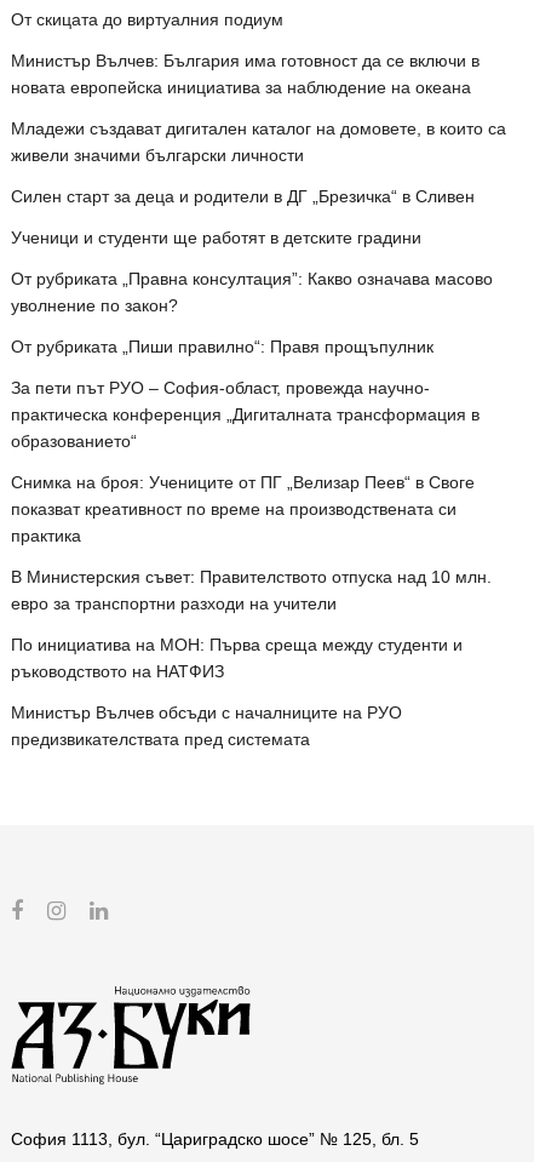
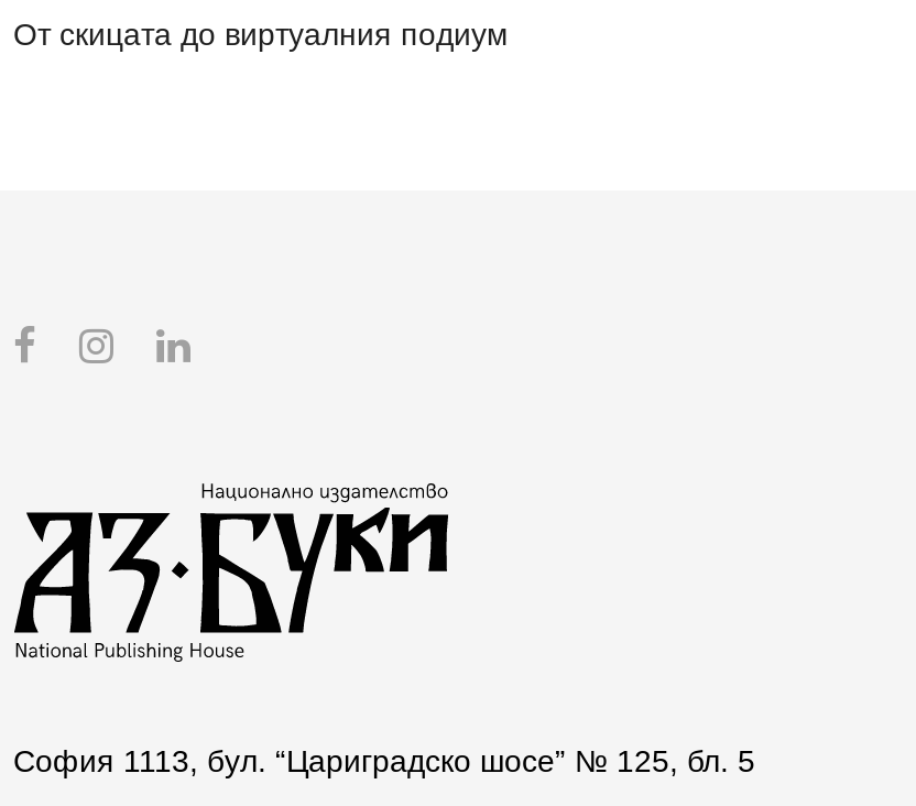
- Министър Вълчев: България има готовност да се включи в
- новата европейска инициатива за наблюдение на океана
- Младежи създават дигитален каталог на домовете, в които са
- живели значими български личности
- Силен старт за деца и родители в ДГ „Брезичка“ в Сливен
- Ученици и студенти ще работят в детските градини
- От рубриката „Правна консултация”: Какво означава масово
- уволнение по закон?
- От рубриката „Пиши правилно“: Правя прощъпулник
- За пети път РУО – София-област, провежда научно-
- практическа конференция „Дигиталната трансформация в
- образованието“
- Снимка на броя: Учениците от ПГ „Велизар Пеев“ в Своге
- показват креативност по време на производствената си
- практика
- В Министерския съвет: Правителството отпуска над 10 млн.
- евро за транспортни разходи на учители
- По инициатива на МОН: Първа среща между студенти и
- ръководството на НАТФИЗ
- Министър Вълчев обсъди с началниците на РУО
- предизвикателствата пред системата
